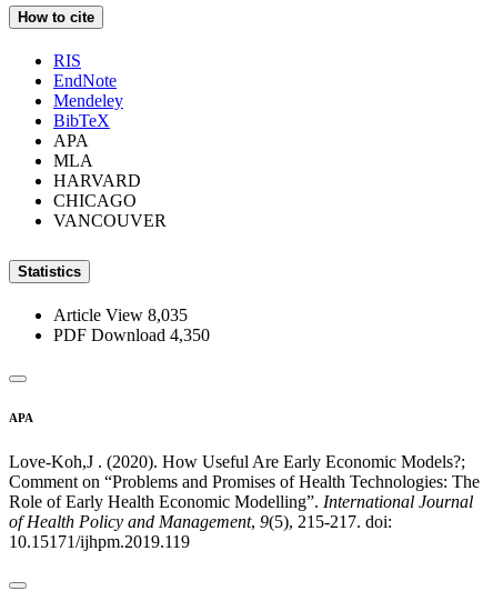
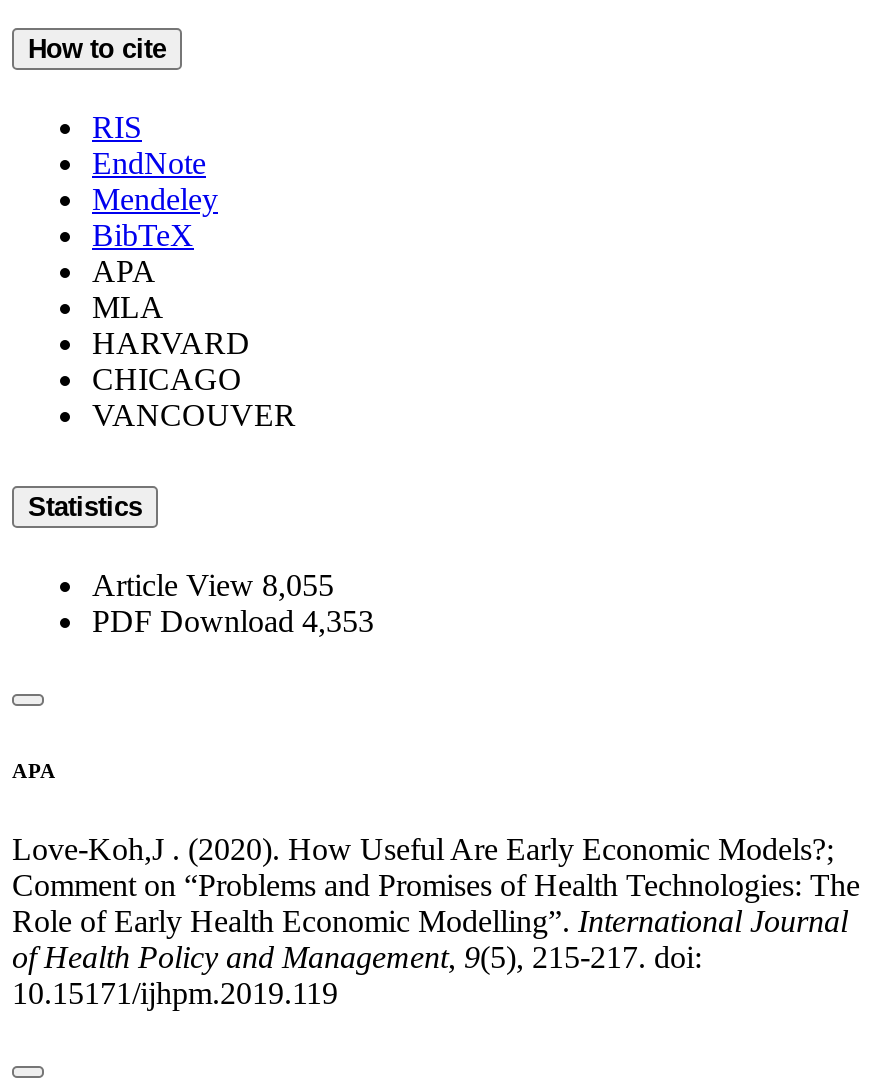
- Article View 8,035
+ Article View 8,055

- PDF Download 4,350
+ PDF Download 4,353
